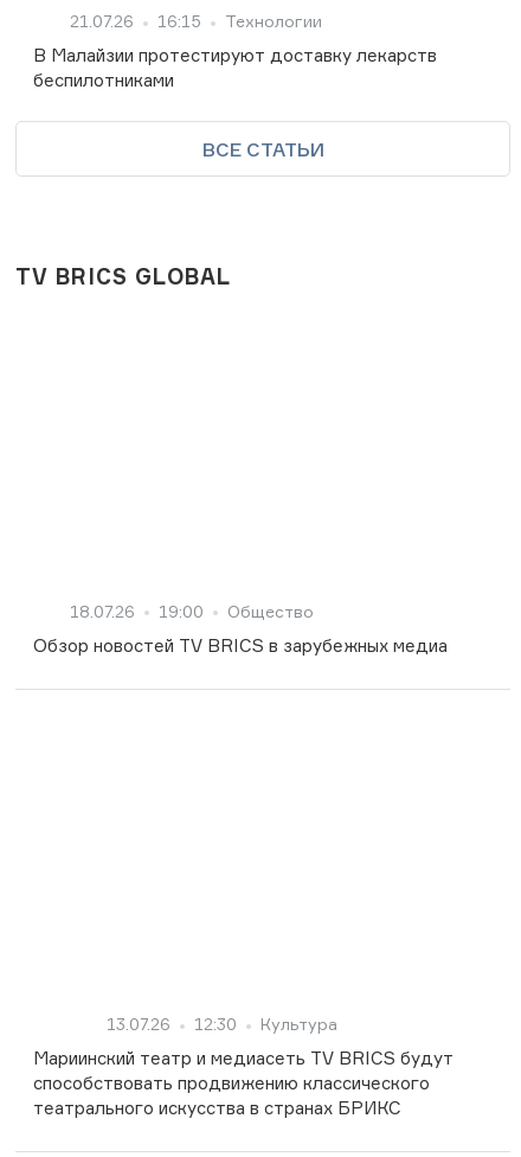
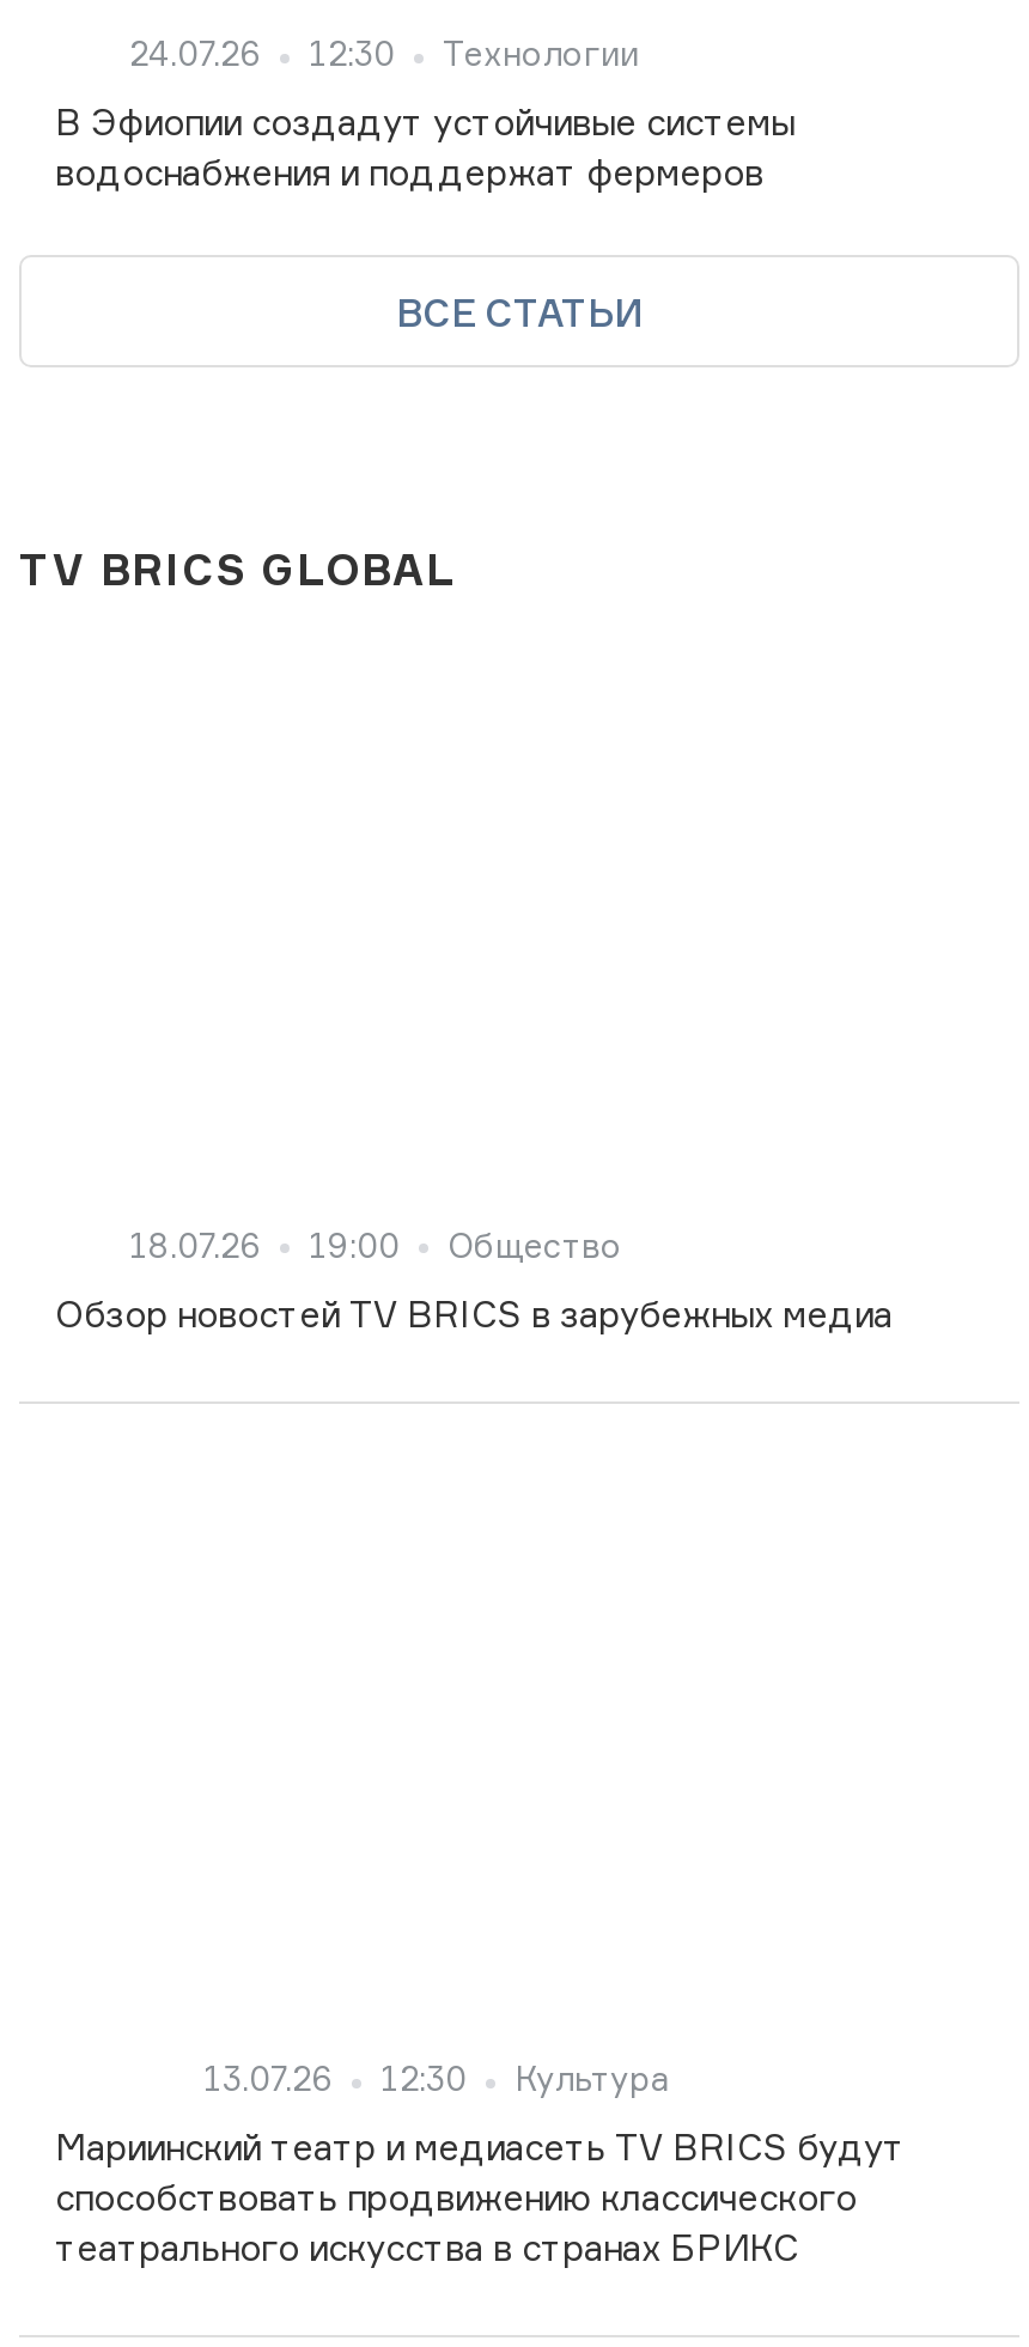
- 21.07.26
- 16:15
+ 24.07.26
+ 12:30

- В Малайзии протестируют доставку лекарств
- беспилотниками
+ В Эфиопии создадут устойчивые системы
+ водоснабжения и поддержат фермеров
